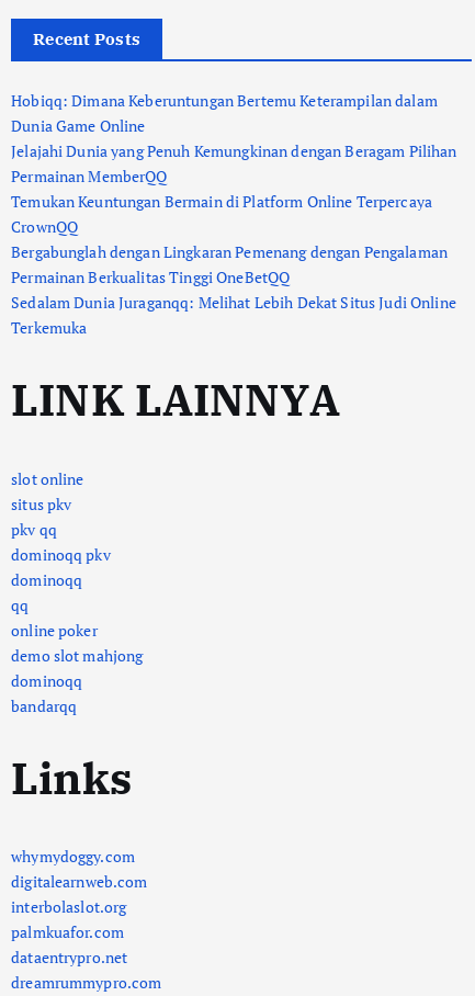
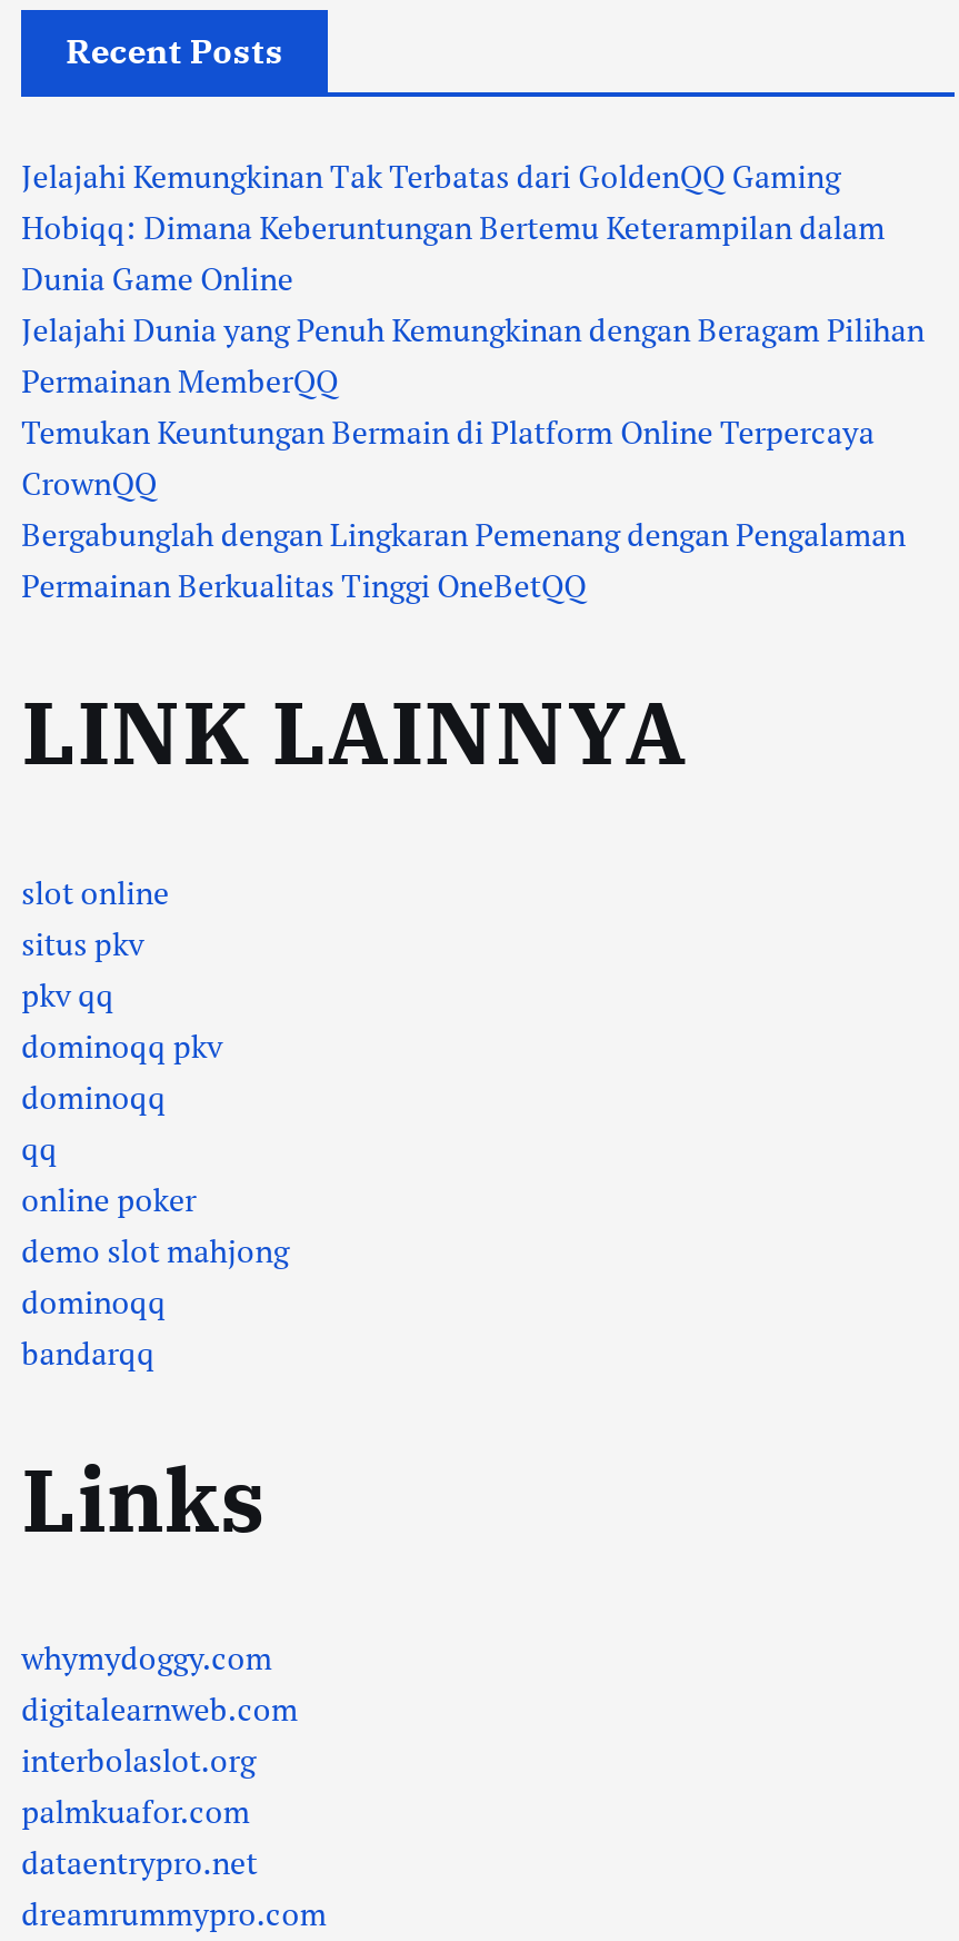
+ Jelajahi Kemungkinan Tak Terbatas dari GoldenQQ Gaming

moved down: Hobiqq: Dimana Keberuntungan Bertemu Keterampilan dalam | Dunia Game Online | Jelajahi Dunia yang Penuh Kemungkinan dengan Beragam Pilihan | Permainan MemberQQ | Temukan Keuntungan Bermain di Platform Online Terpercaya | CrownQQ | Bergabunglah dengan Lingkaran Pemenang dengan Pengalaman | Permainan Berkualitas Tinggi OneBetQQ

- Sedalam Dunia Juraganqq: Melihat Lebih Dekat Situs Judi Online
- Terkemuka
